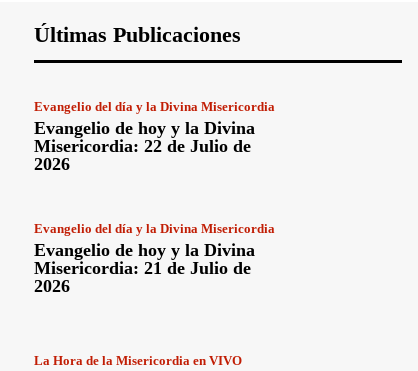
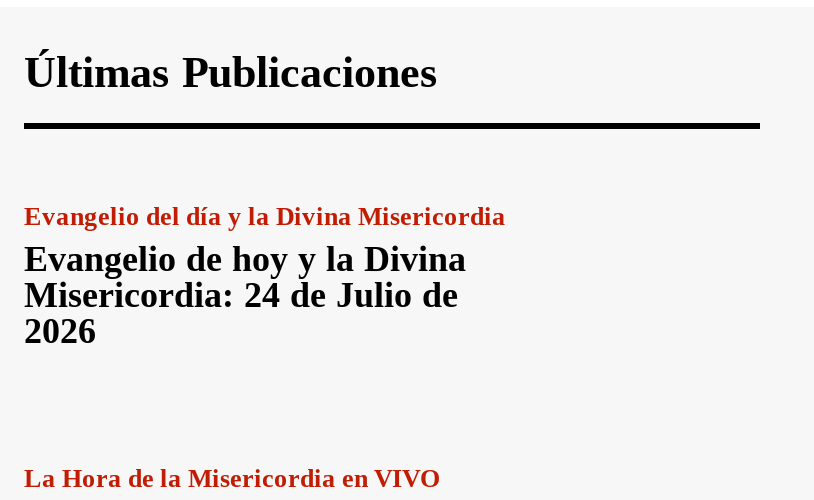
- Misericordia: 22 de Julio de
- 2026
- Evangelio del día y la Divina Misericordia
- Evangelio de hoy y la Divina
- Misericordia: 21 de Julio de
+ Misericordia: 24 de Julio de
